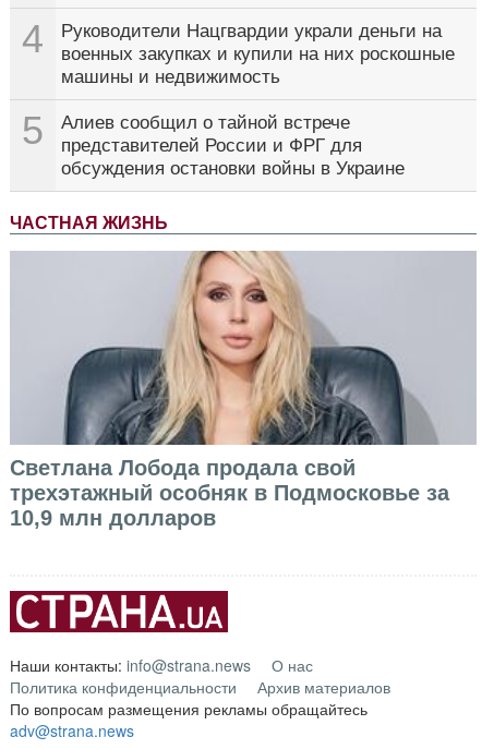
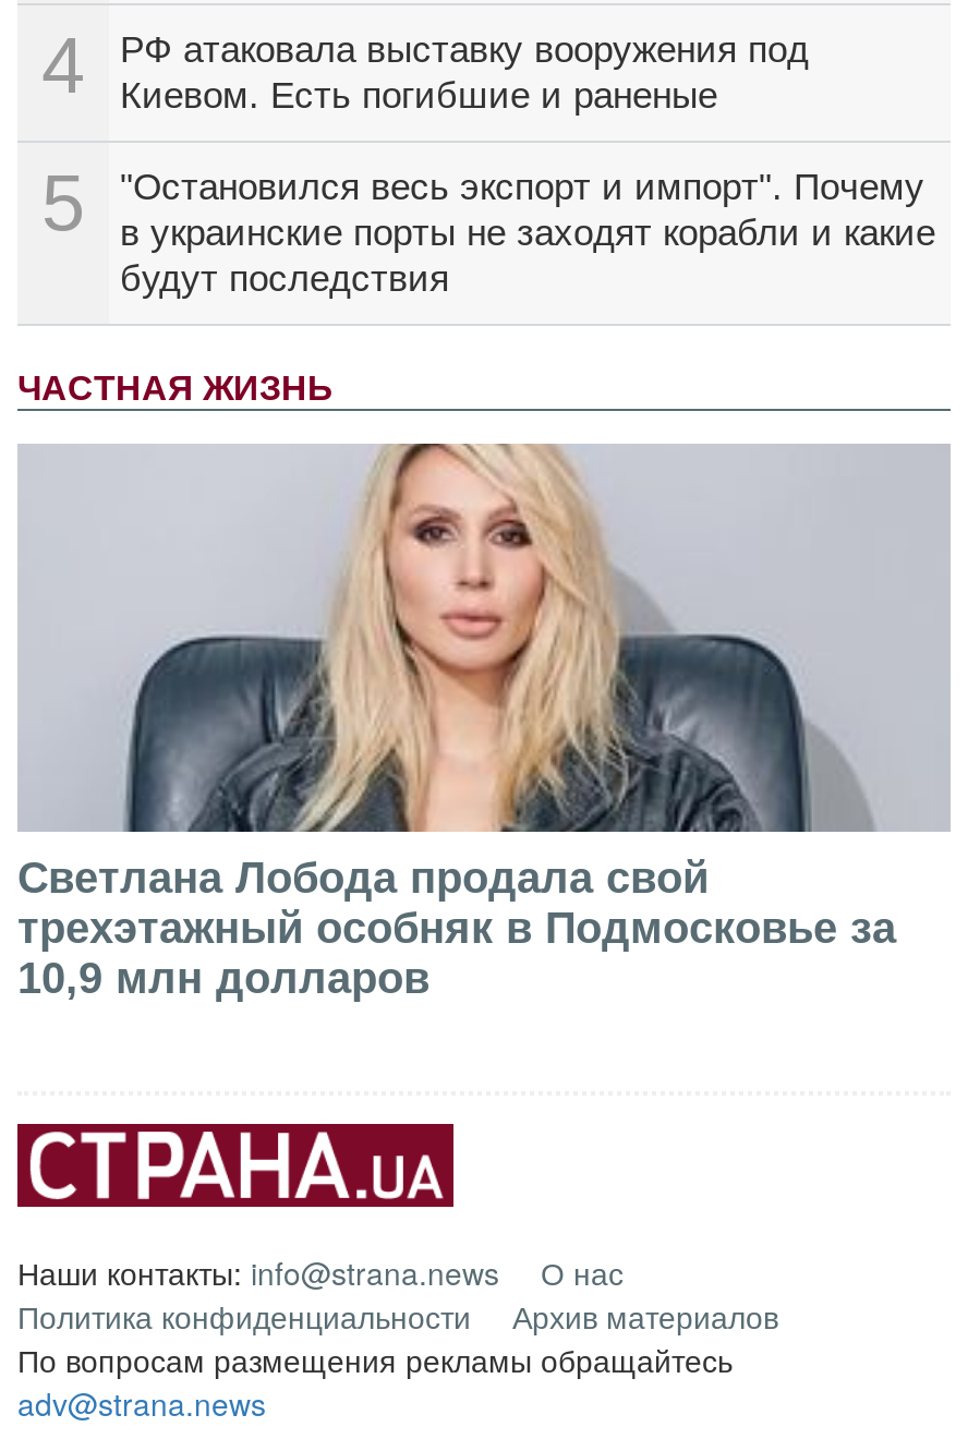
- Руководители Нацгвардии украли деньги на
- военных закупках и купили на них роскошные
- машины и недвижимость
+ РФ атаковала выставку вооружения под
+ Киевом. Есть погибшие и раненые

- Алиев сообщил о тайной встрече
- представителей России и ФРГ для
- обсуждения остановки войны в Украине
+ "Остановился весь экспорт и импорт". Почему
+ в украинские порты не заходят корабли и какие
+ будут последствия
